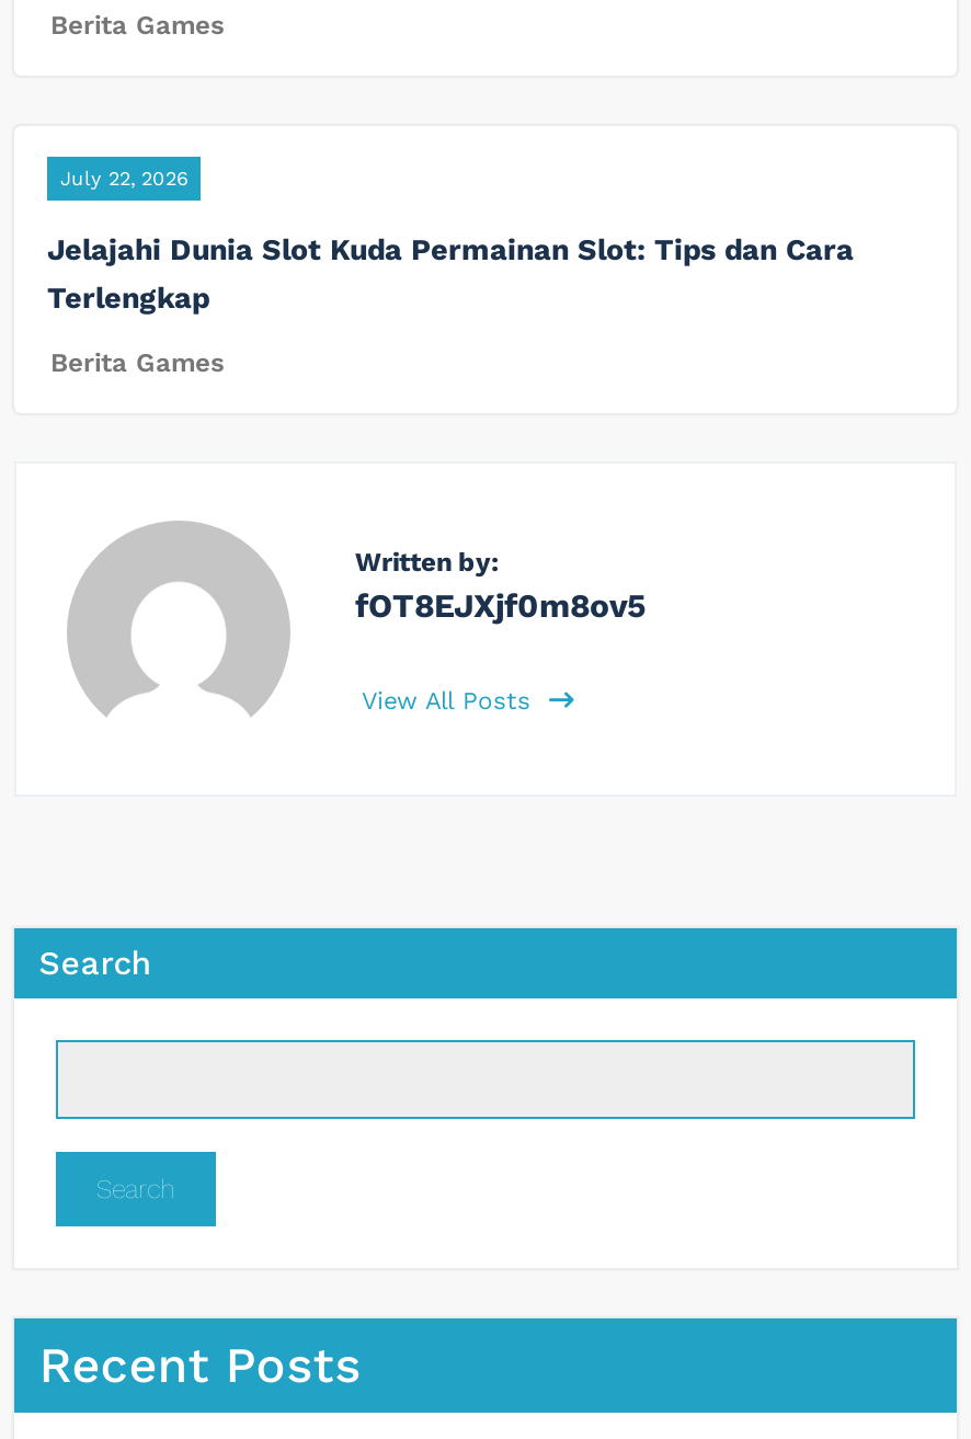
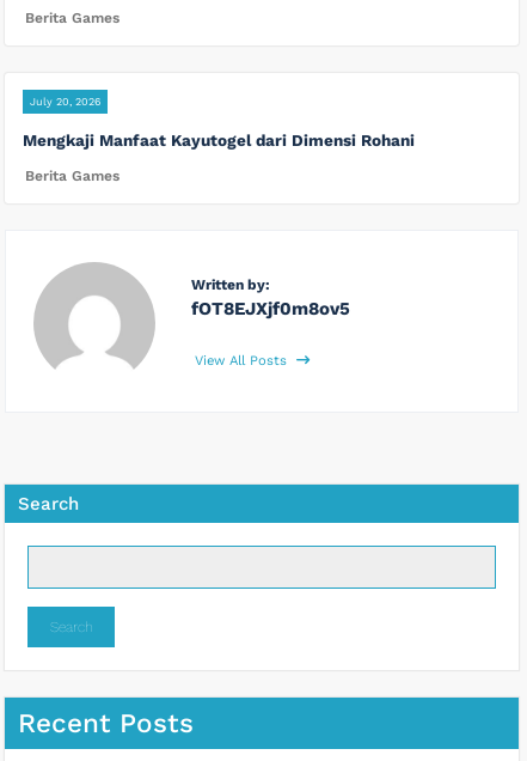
- July 22, 2026
+ July 20, 2026

- Jelajahi Dunia Slot Kuda Permainan Slot: Tips dan Cara
- Terlengkap
+ Mengkaji Manfaat Kayutogel dari Dimensi Rohani
